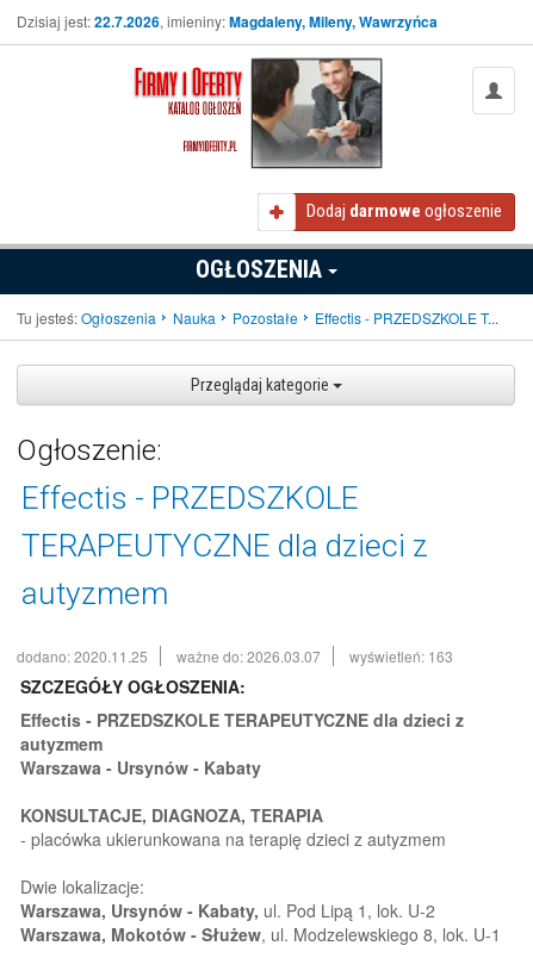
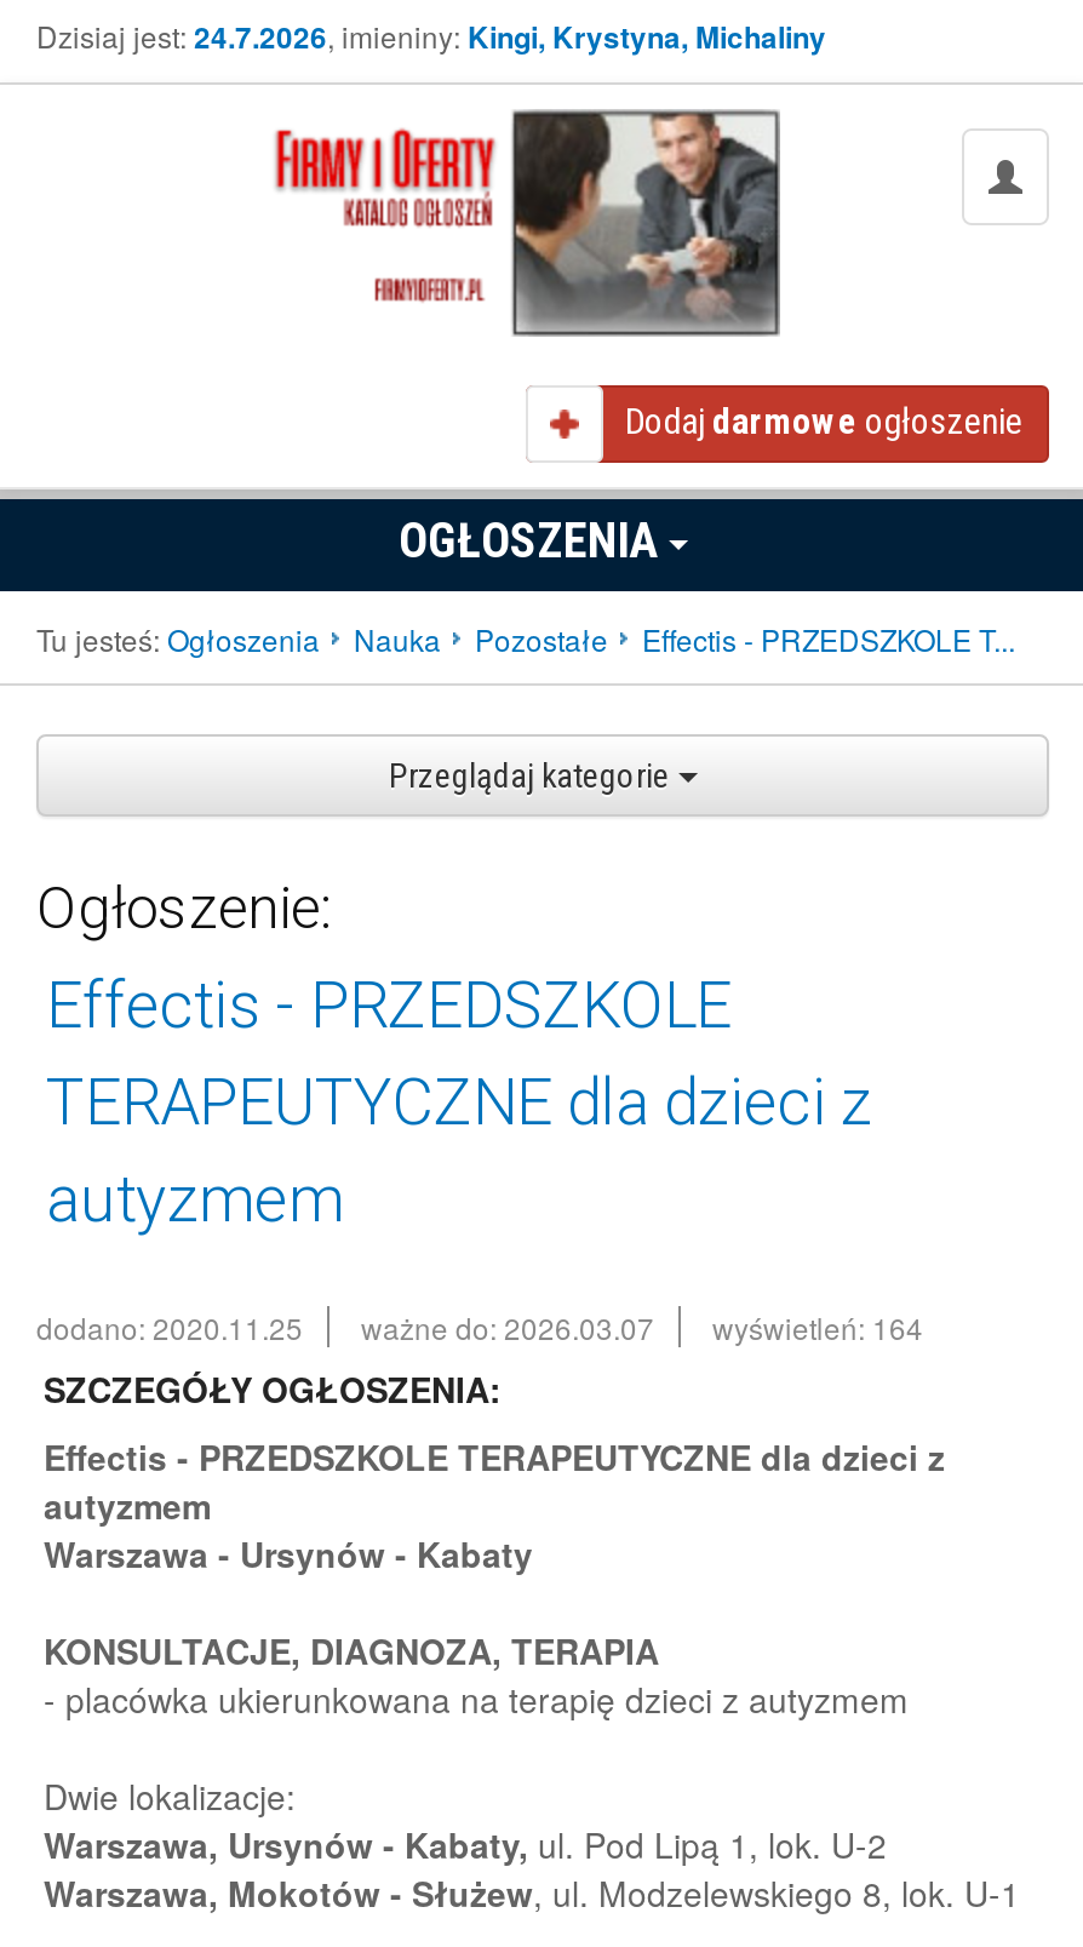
- Dzisiaj jest: 22.7.2026, imieniny: Magdaleny, Mileny, Wawrzyńca
+ Dzisiaj jest: 24.7.2026, imieniny: Kingi, Krystyna, Michaliny

- dodano: 2020.11.25 ważne do: 2026.03.07 wyświetleń: 163
+ dodano: 2020.11.25 ważne do: 2026.03.07 wyświetleń: 164
